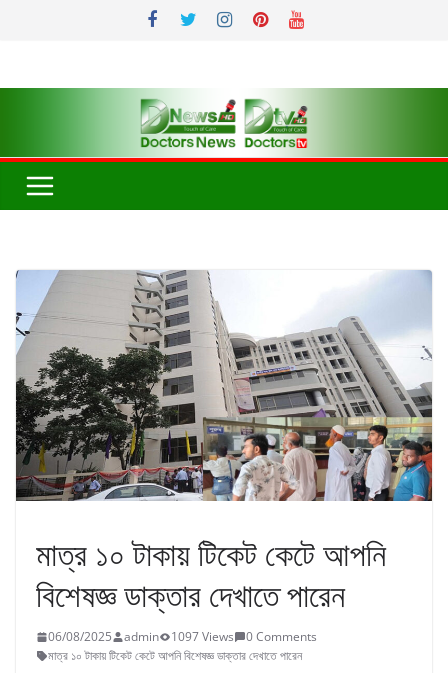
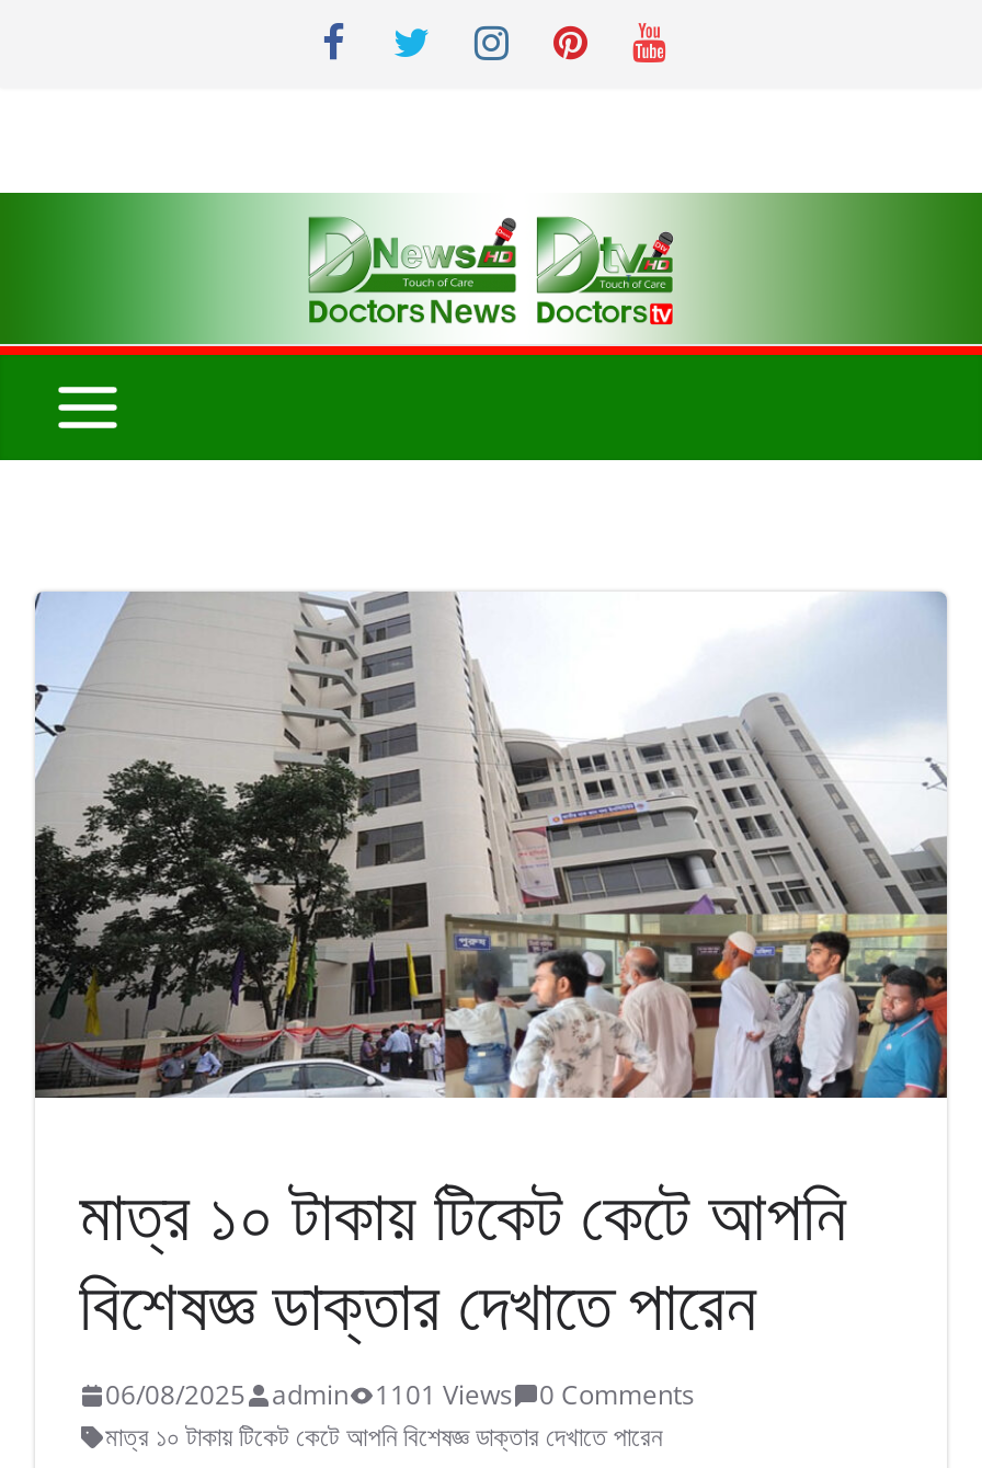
- 06/08/2025 admin 1097 Views 0 Comments
+ 06/08/2025 admin 1101 Views 0 Comments
